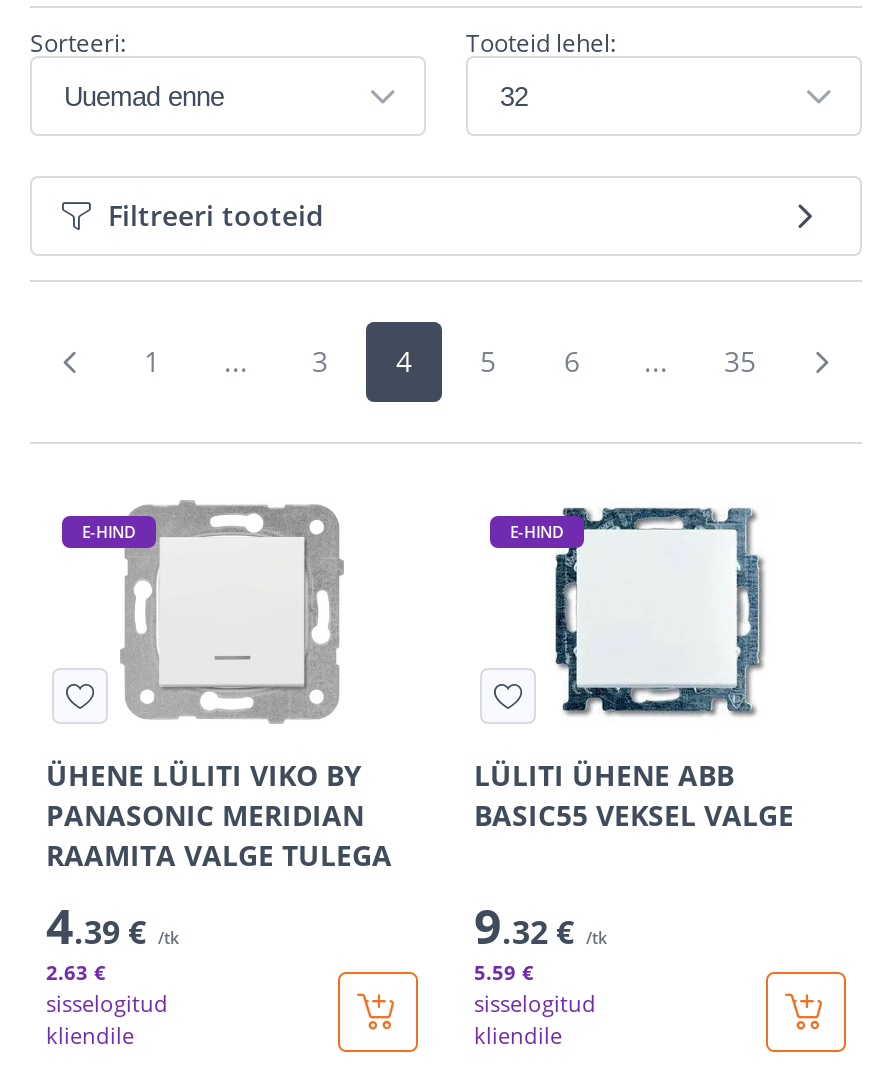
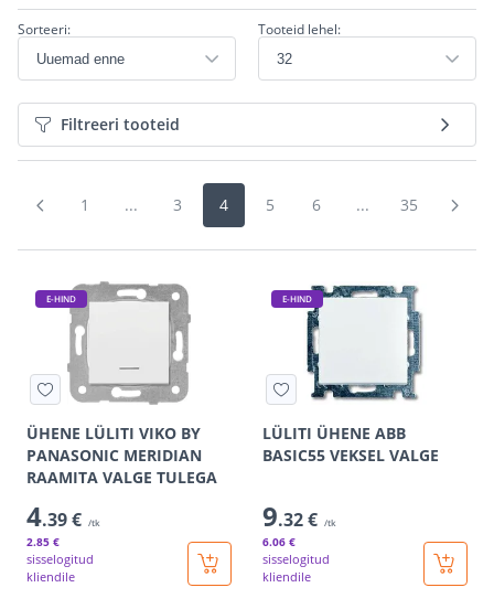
- 2.63 €
+ 2.85 €

- 5.59 €
+ 6.06 €
